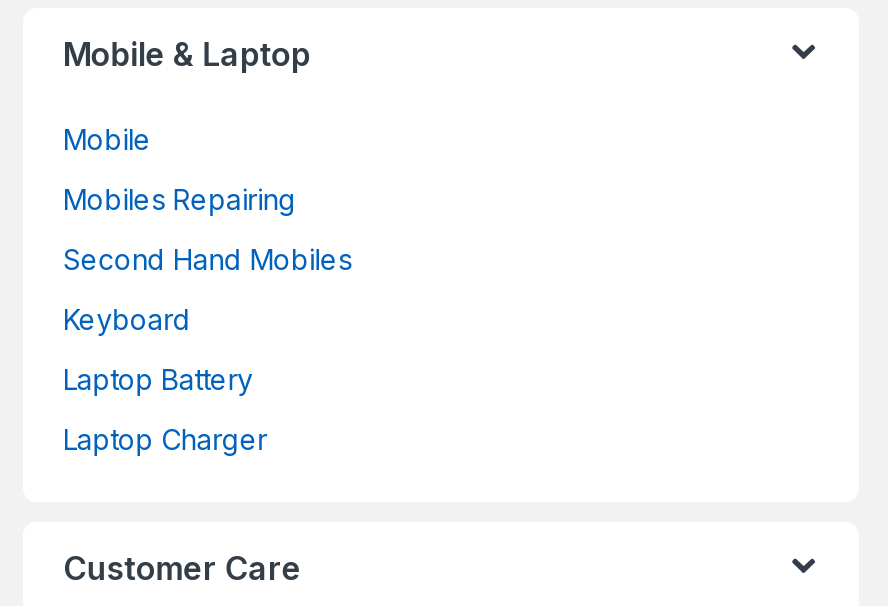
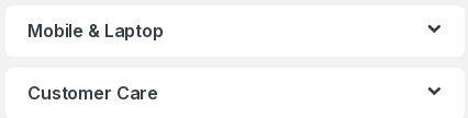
- Mobile
- Mobiles Repairing
- Second Hand Mobiles
- Keyboard
- Laptop Battery
- Laptop Charger
